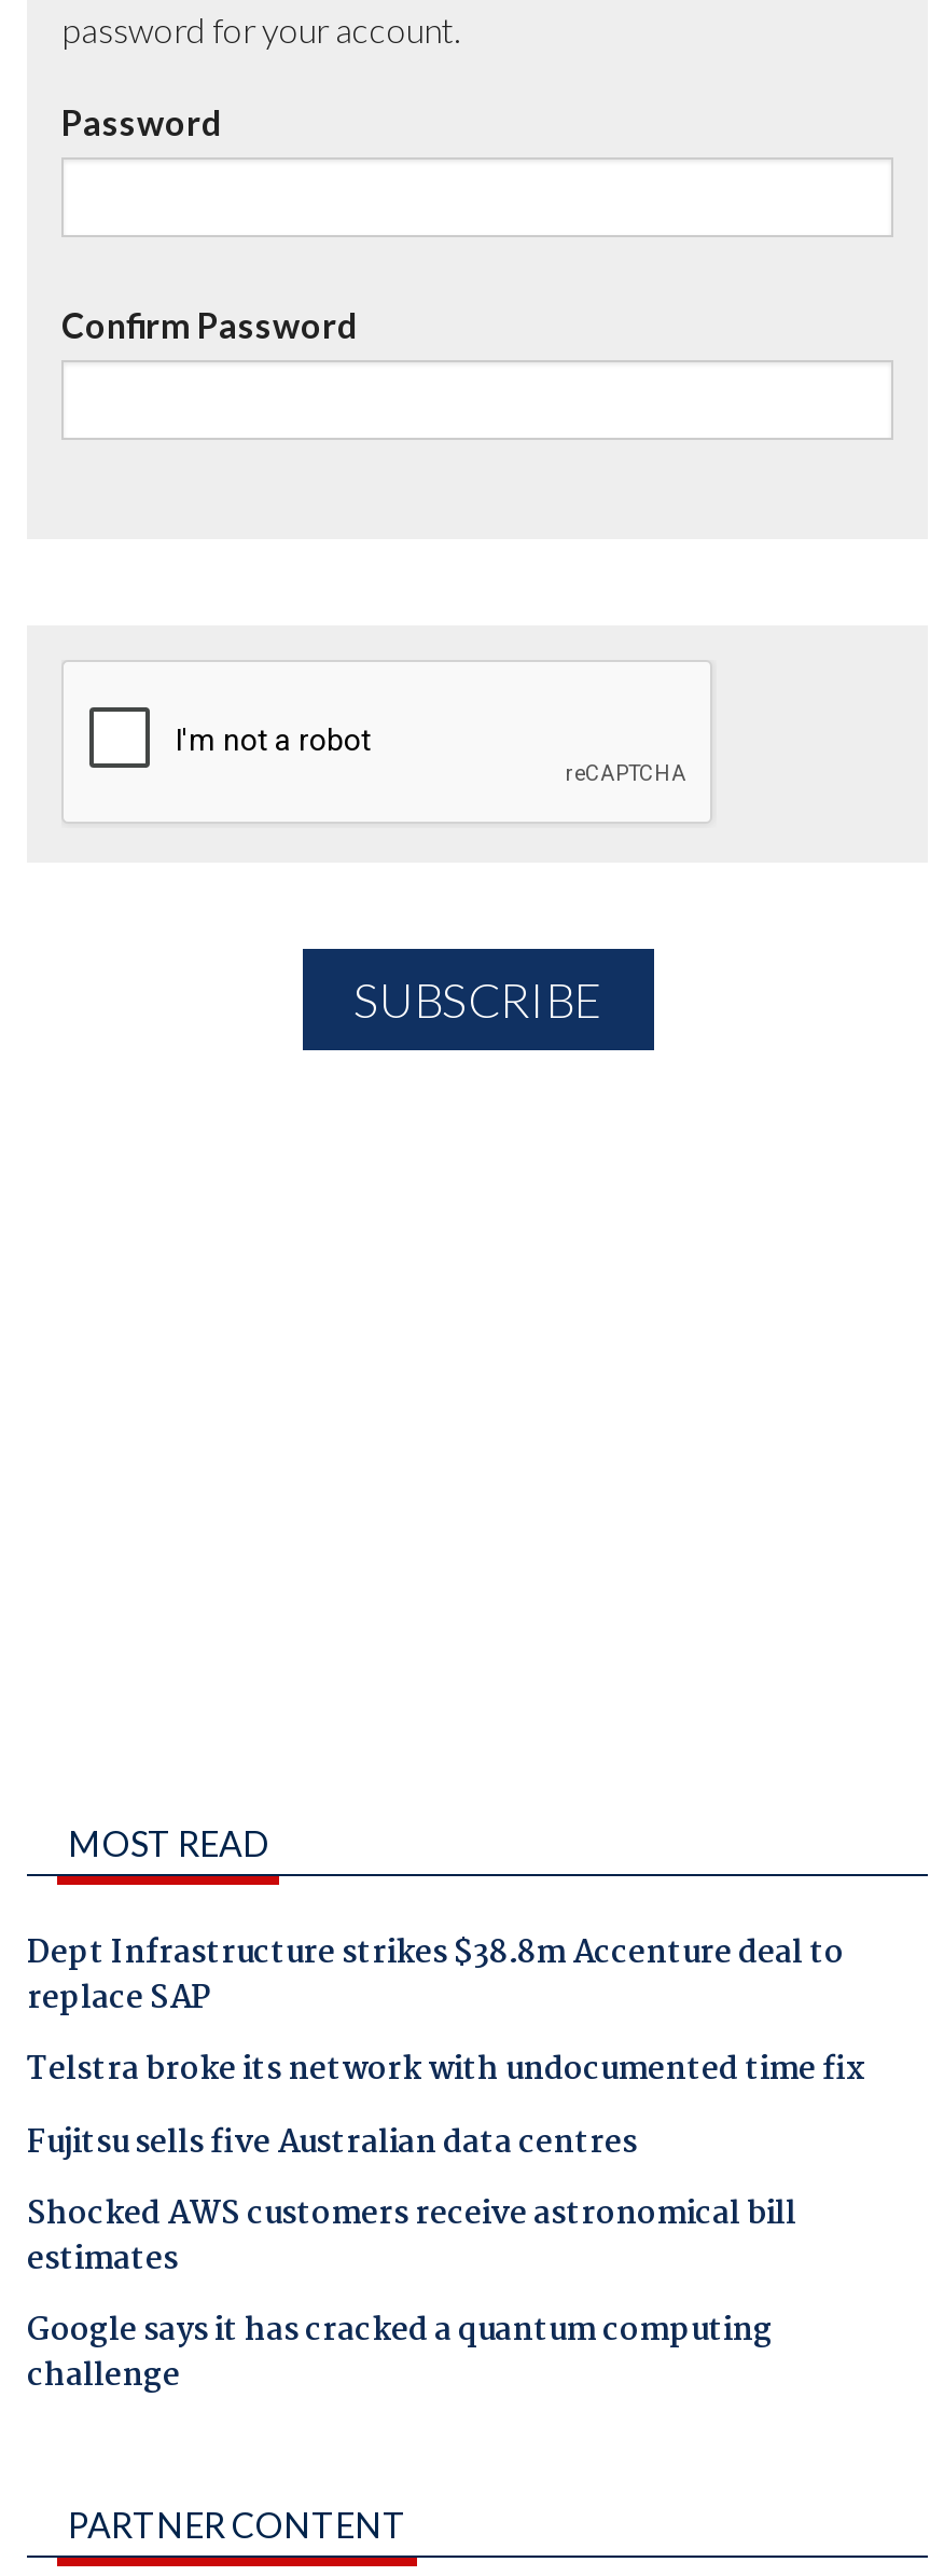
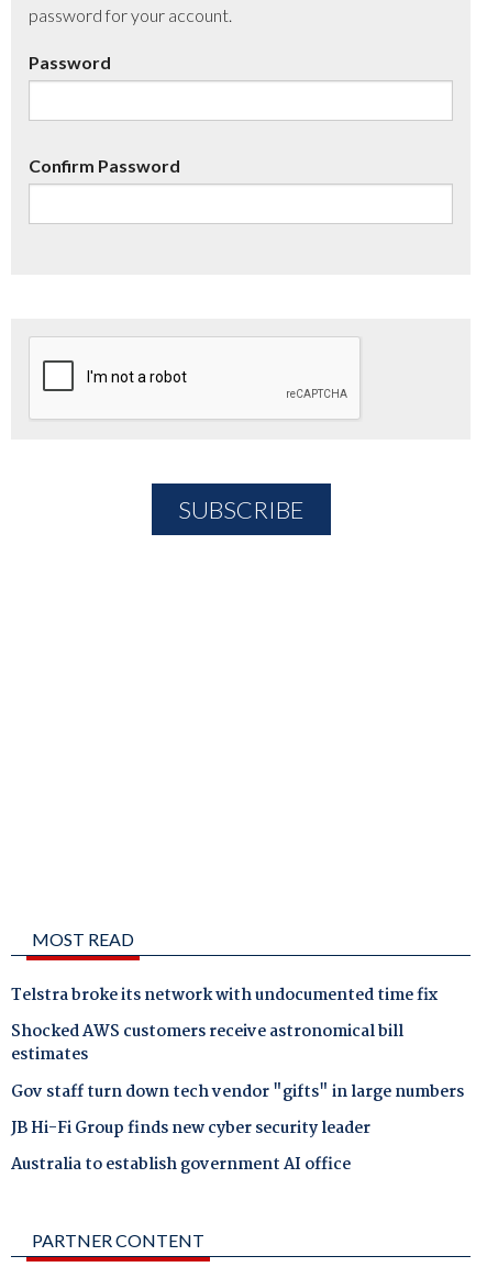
- Dept Infrastructure strikes $38.8m Accenture deal to
- replace SAP

- Fujitsu sells five Australian data centres

moved up: Shocked AWS customers receive astronomical bill | estimates

- Google says it has cracked a quantum computing
- challenge
+ Gov staff turn down tech vendor "gifts" in large numbers
+ JB Hi-Fi Group finds new cyber security leader
+ Australia to establish government AI office
